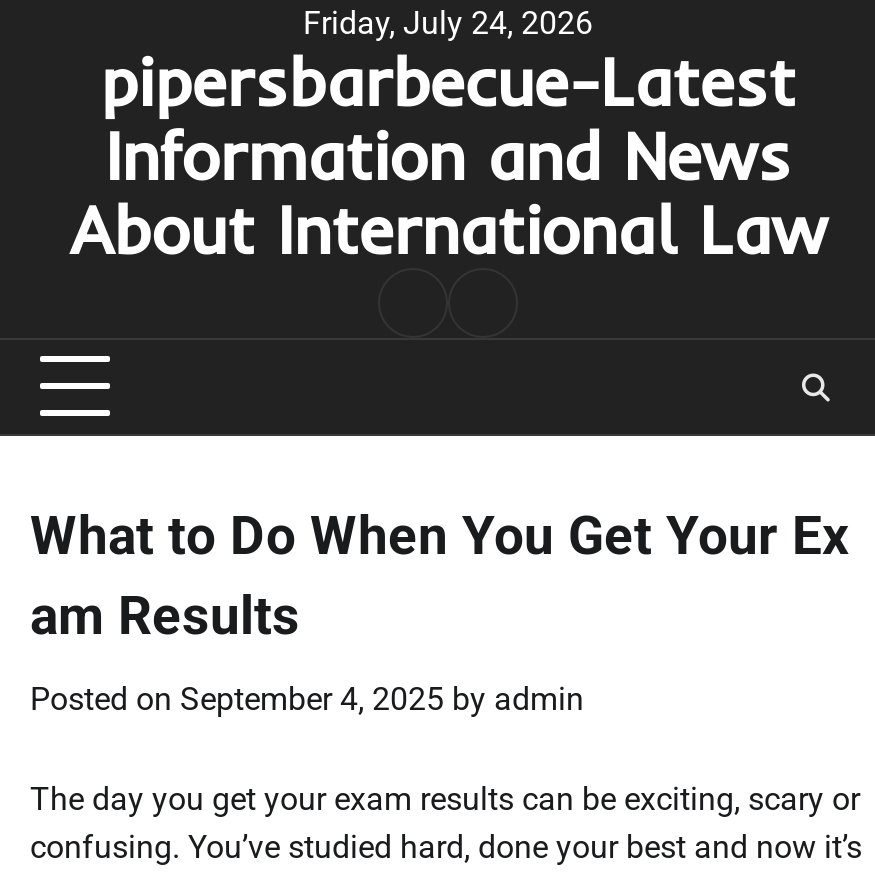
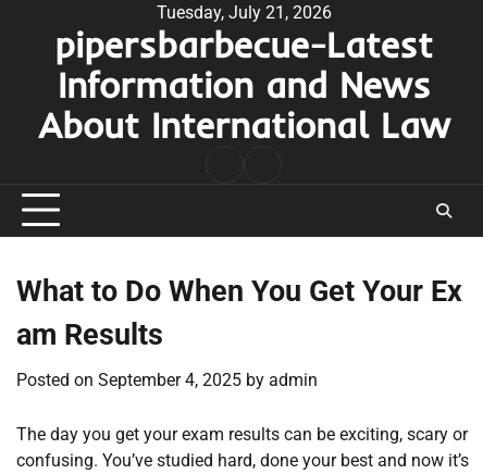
- Friday, July 24, 2026
+ Tuesday, July 21, 2026
